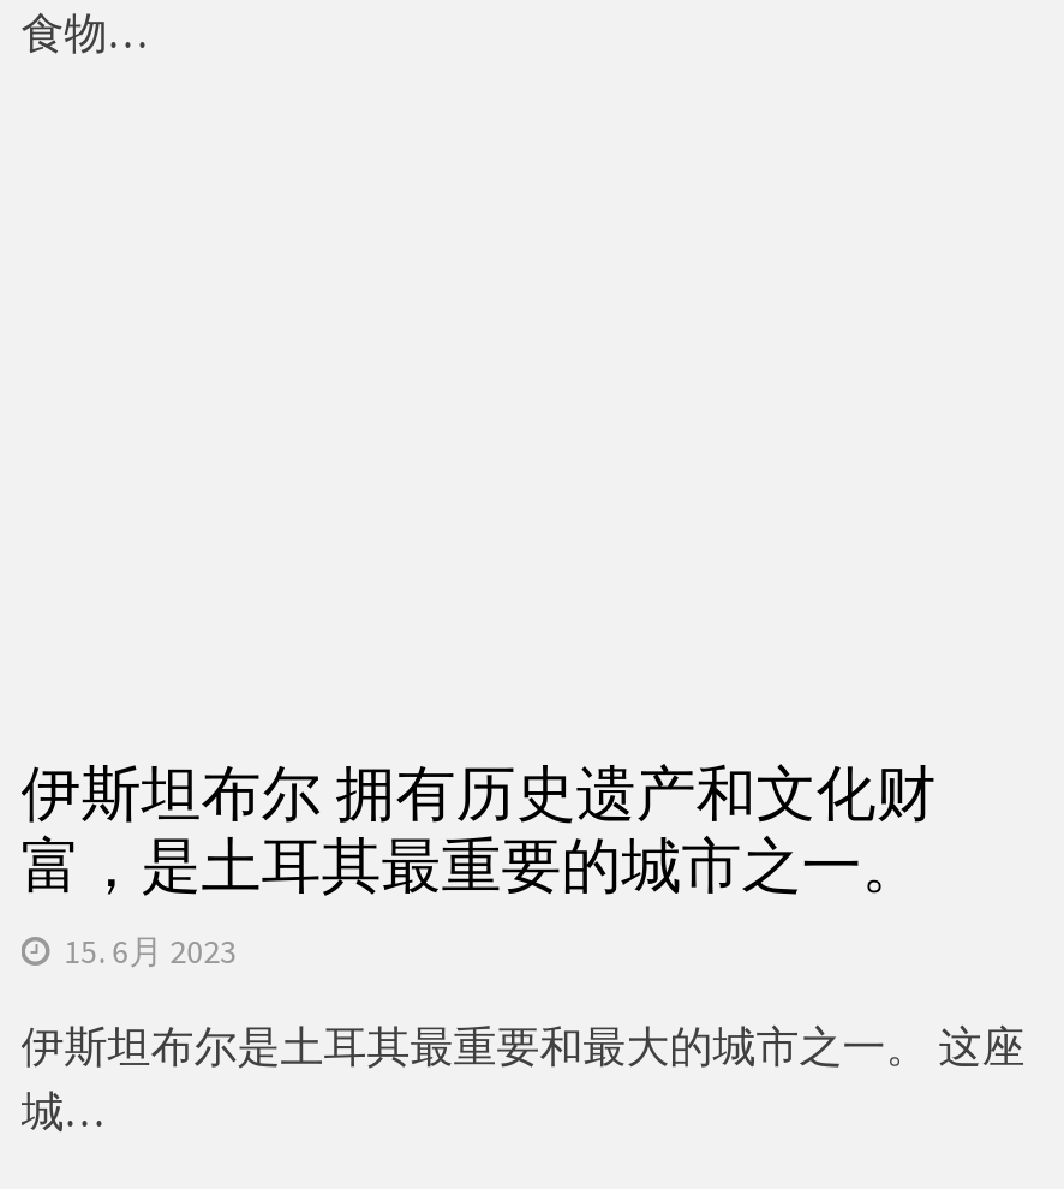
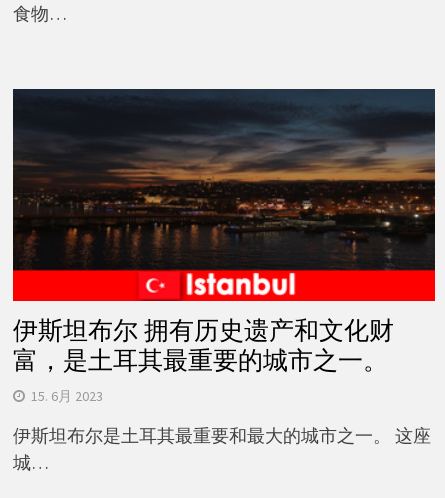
+ [image]
